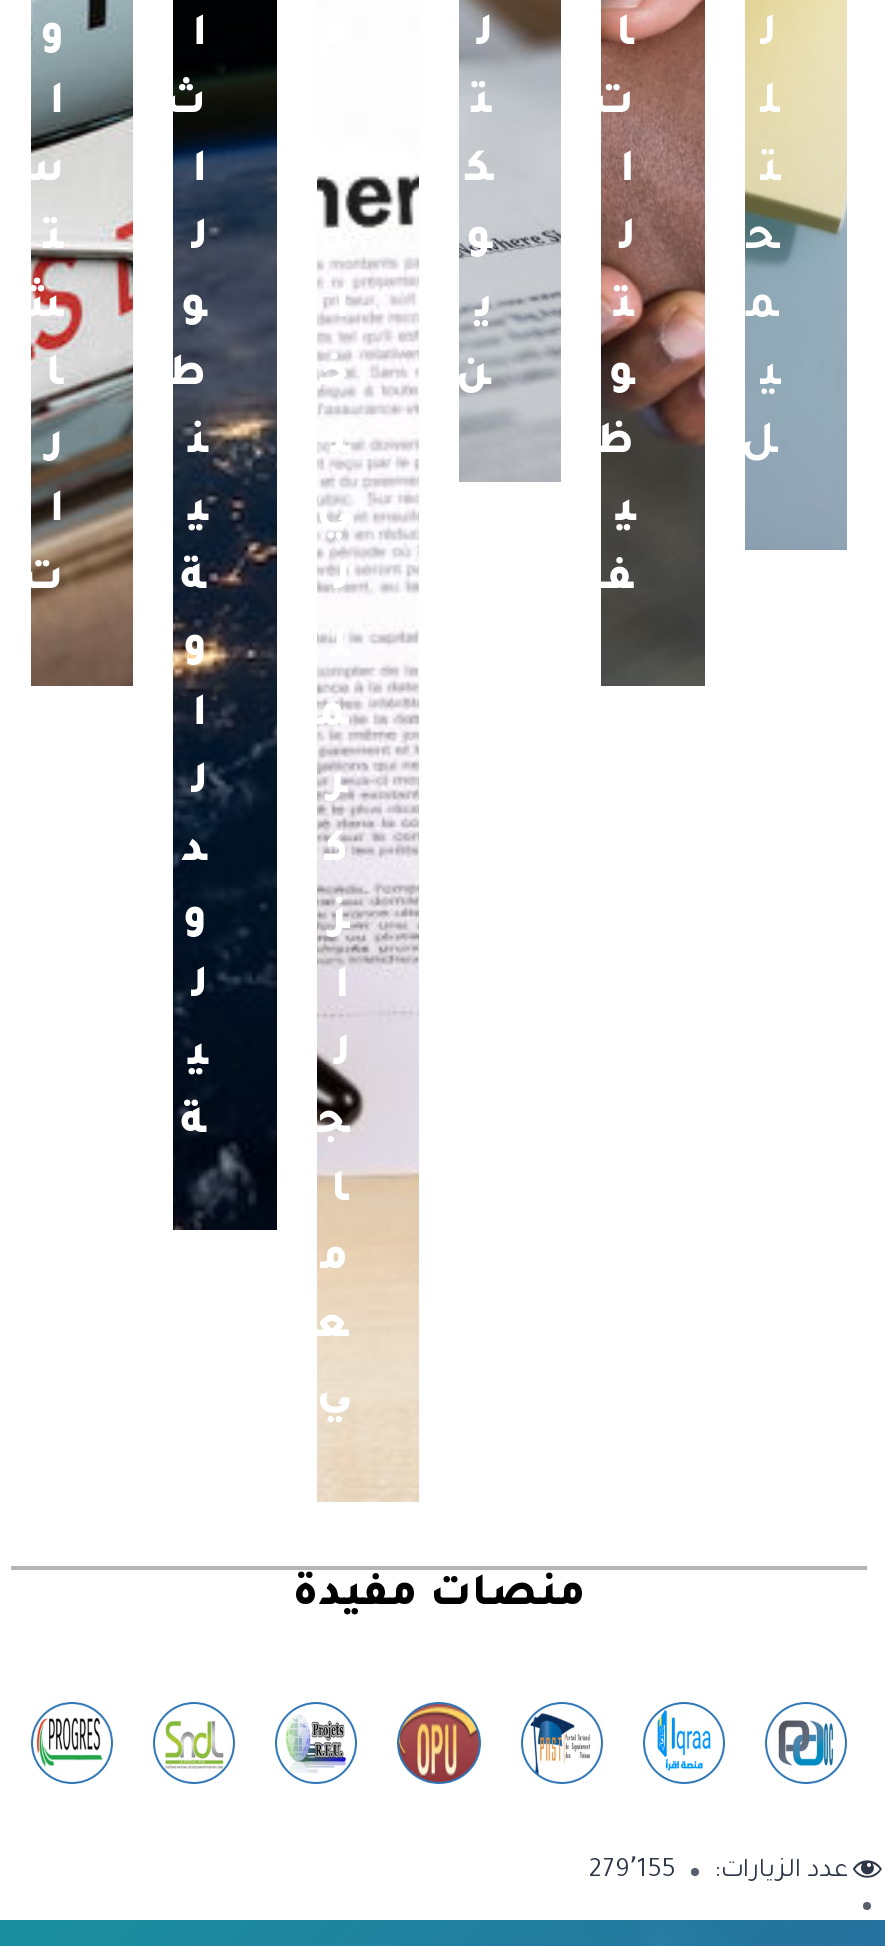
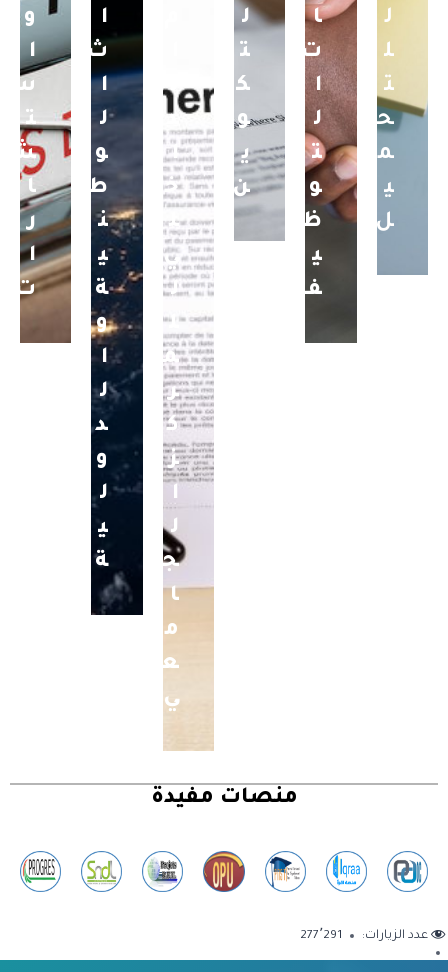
- عدد الزيارات: 279٬155
+ عدد الزيارات: 277٬291
